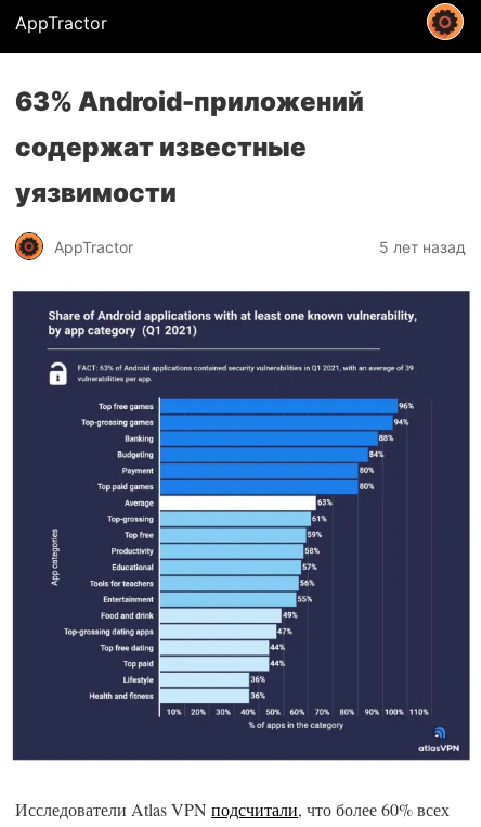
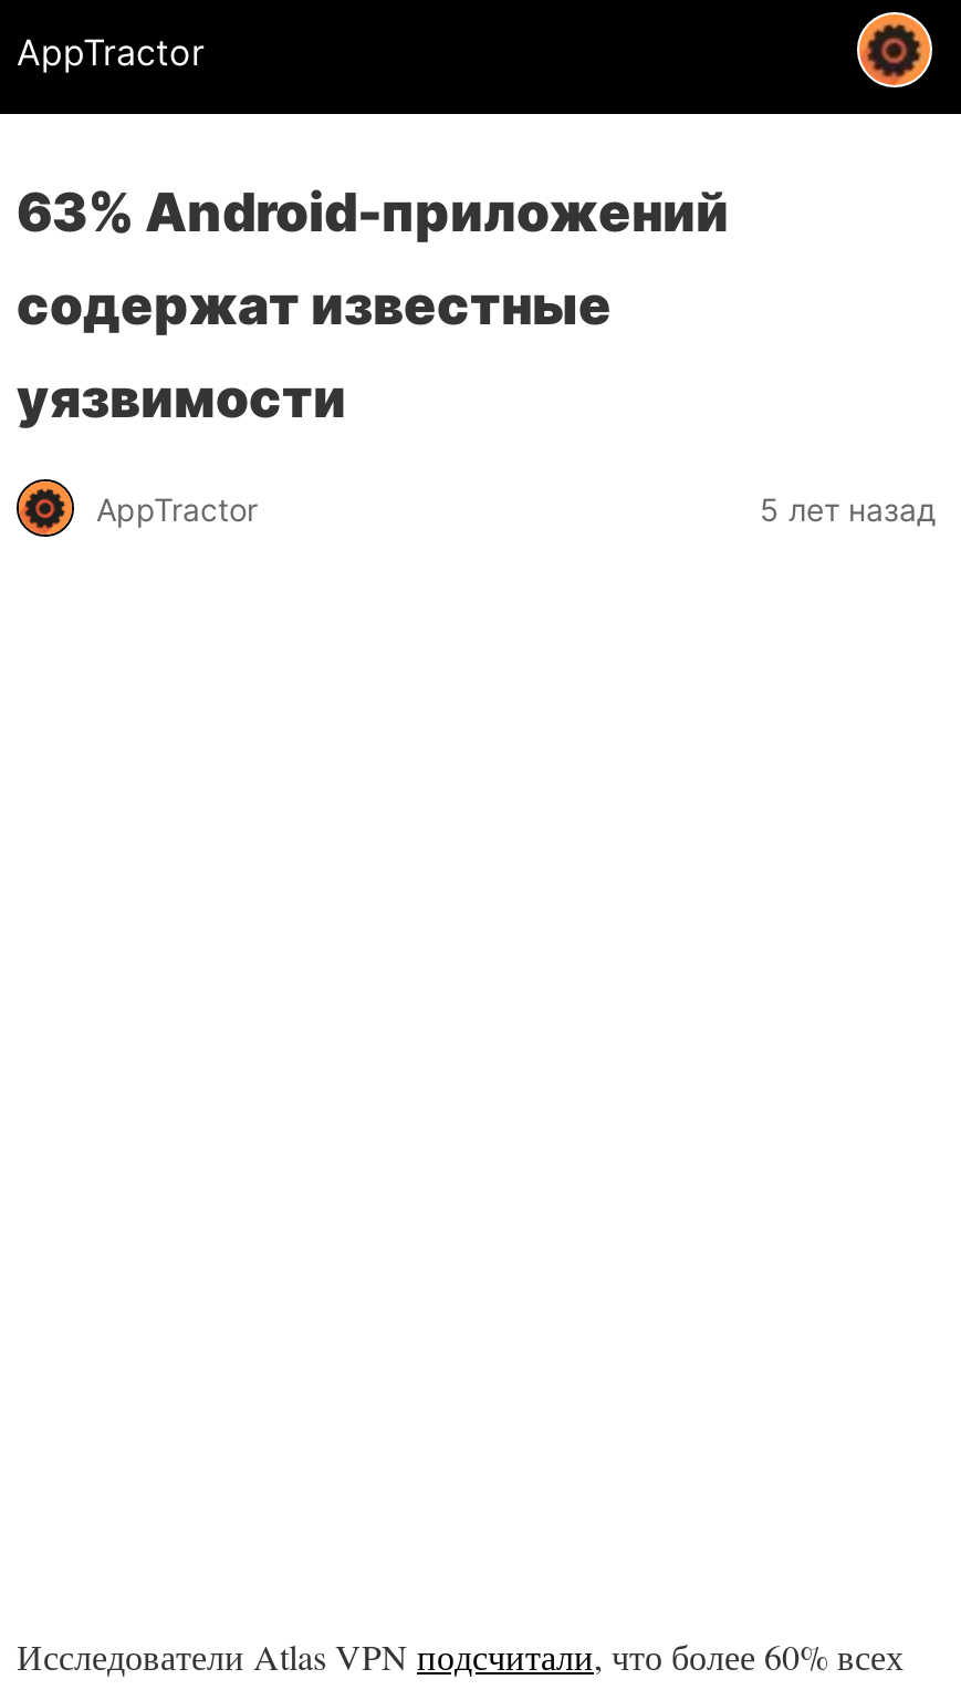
- [image]
